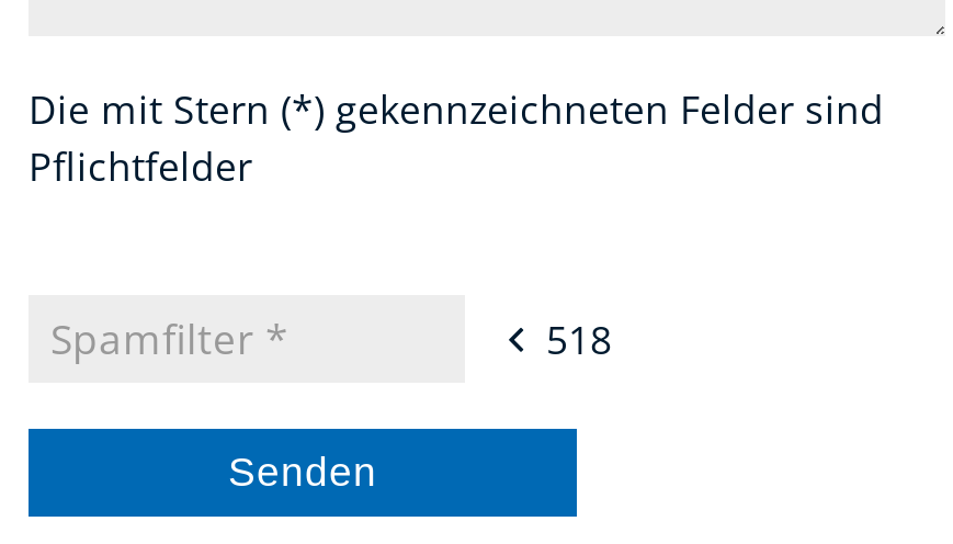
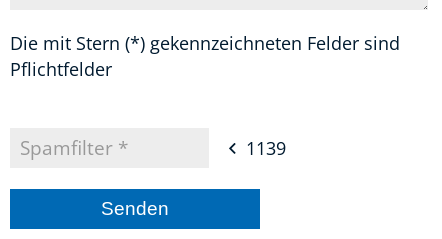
- 518
+ 1139
